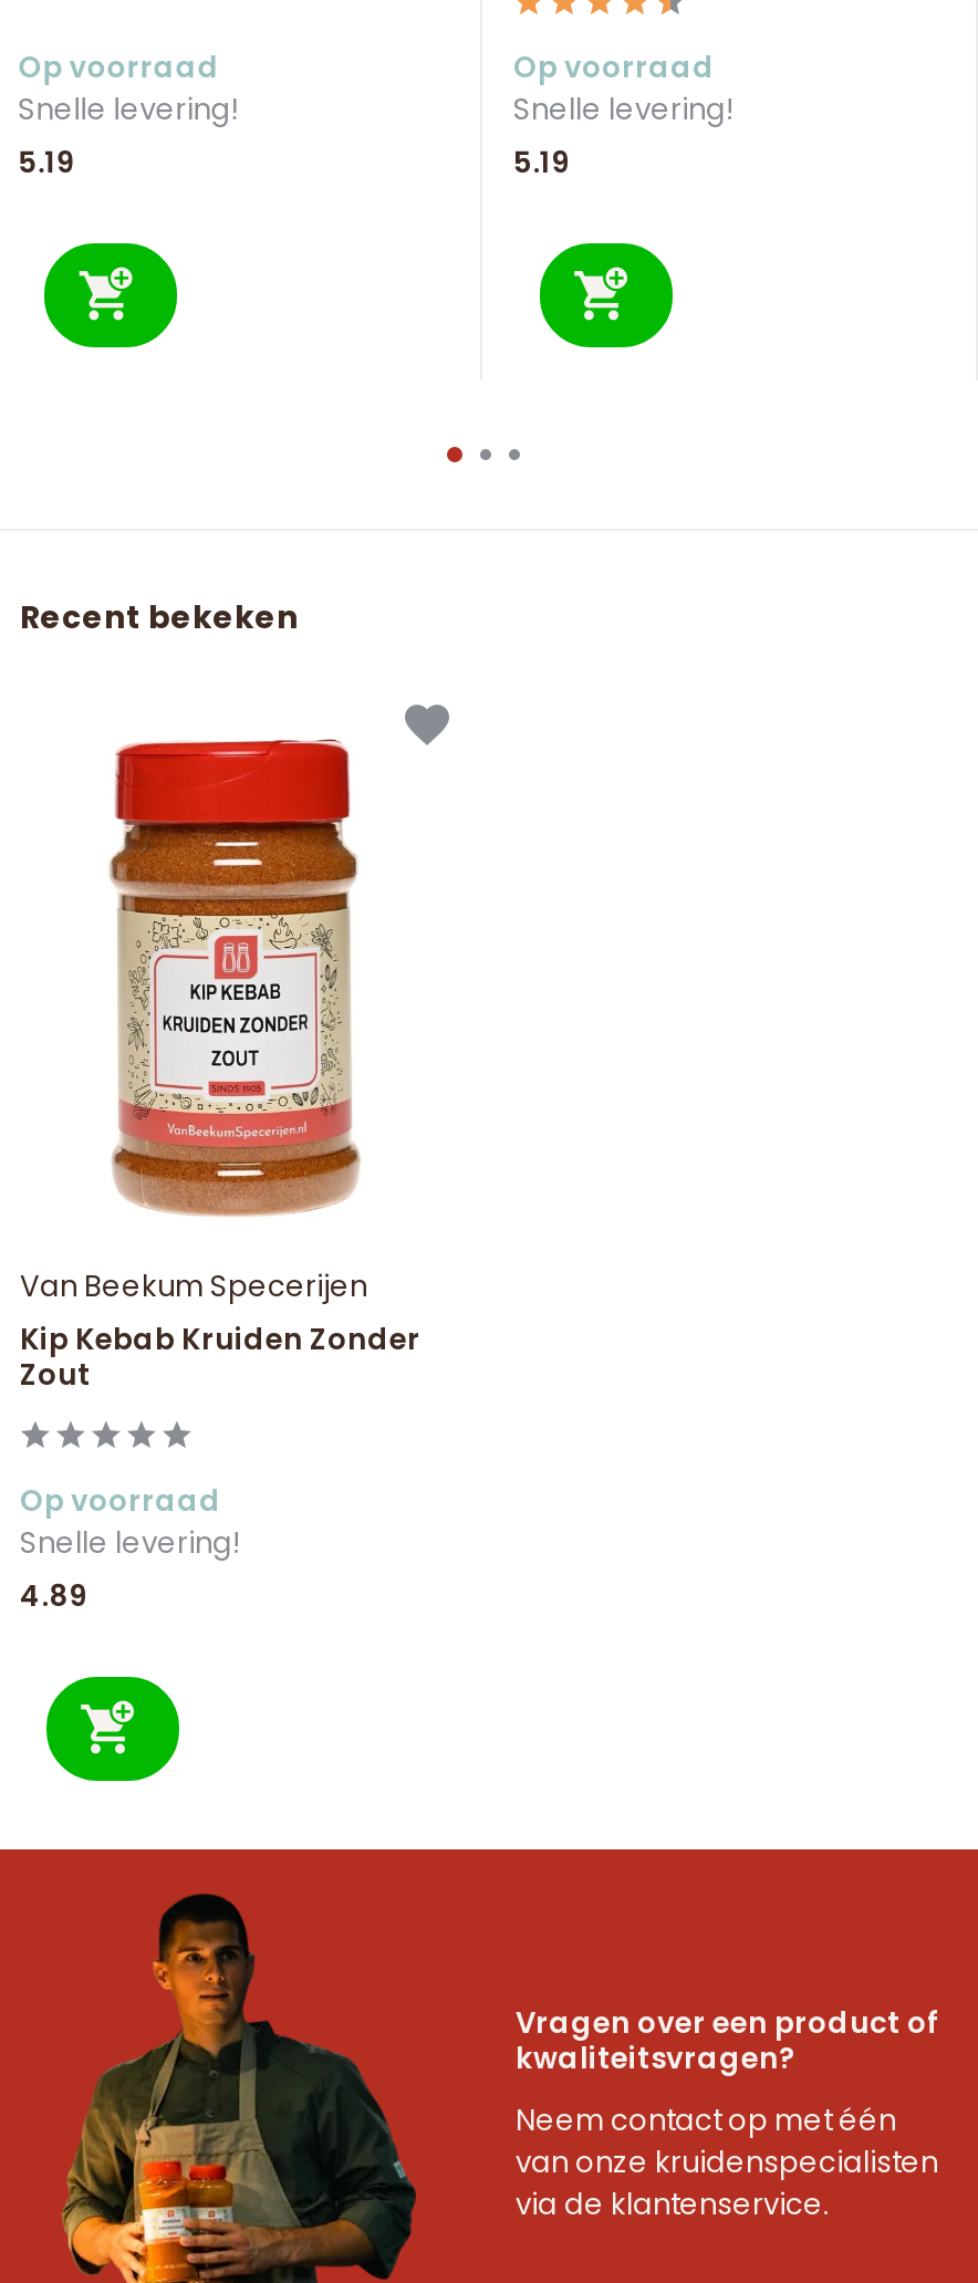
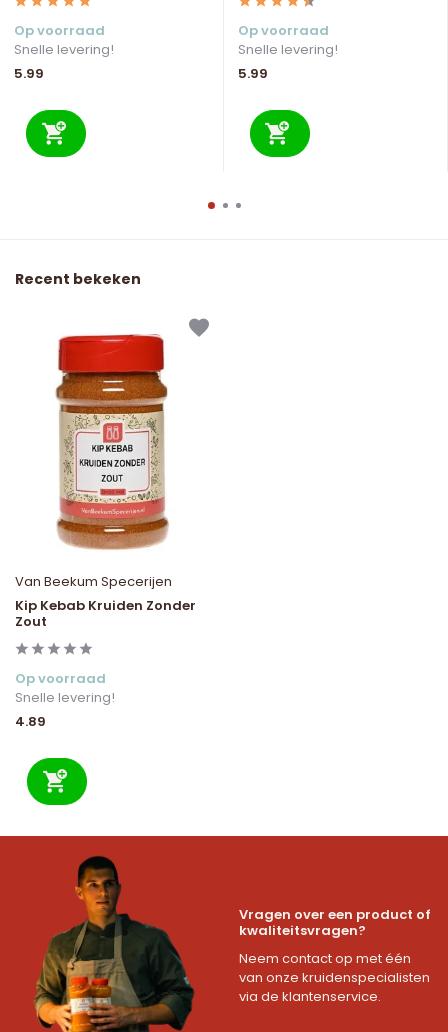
- 5.19
+ 5.99

- 5.19
+ 5.99
